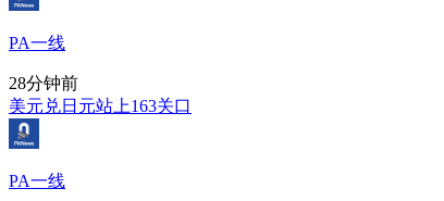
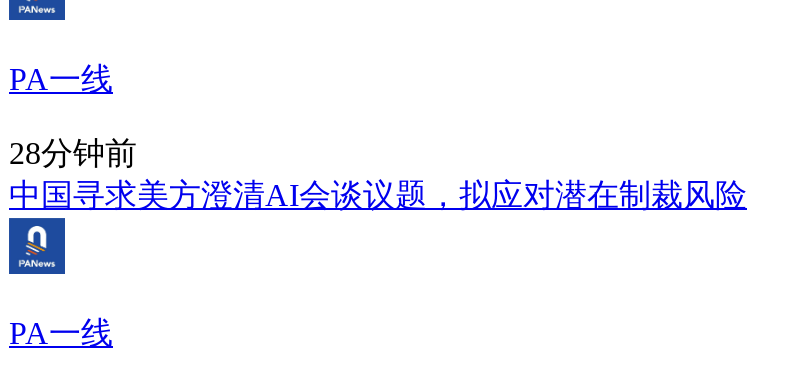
- 美元兑日元站上163关口
+ 中国寻求美方澄清AI会谈议题，拟应对潜在制裁风险
